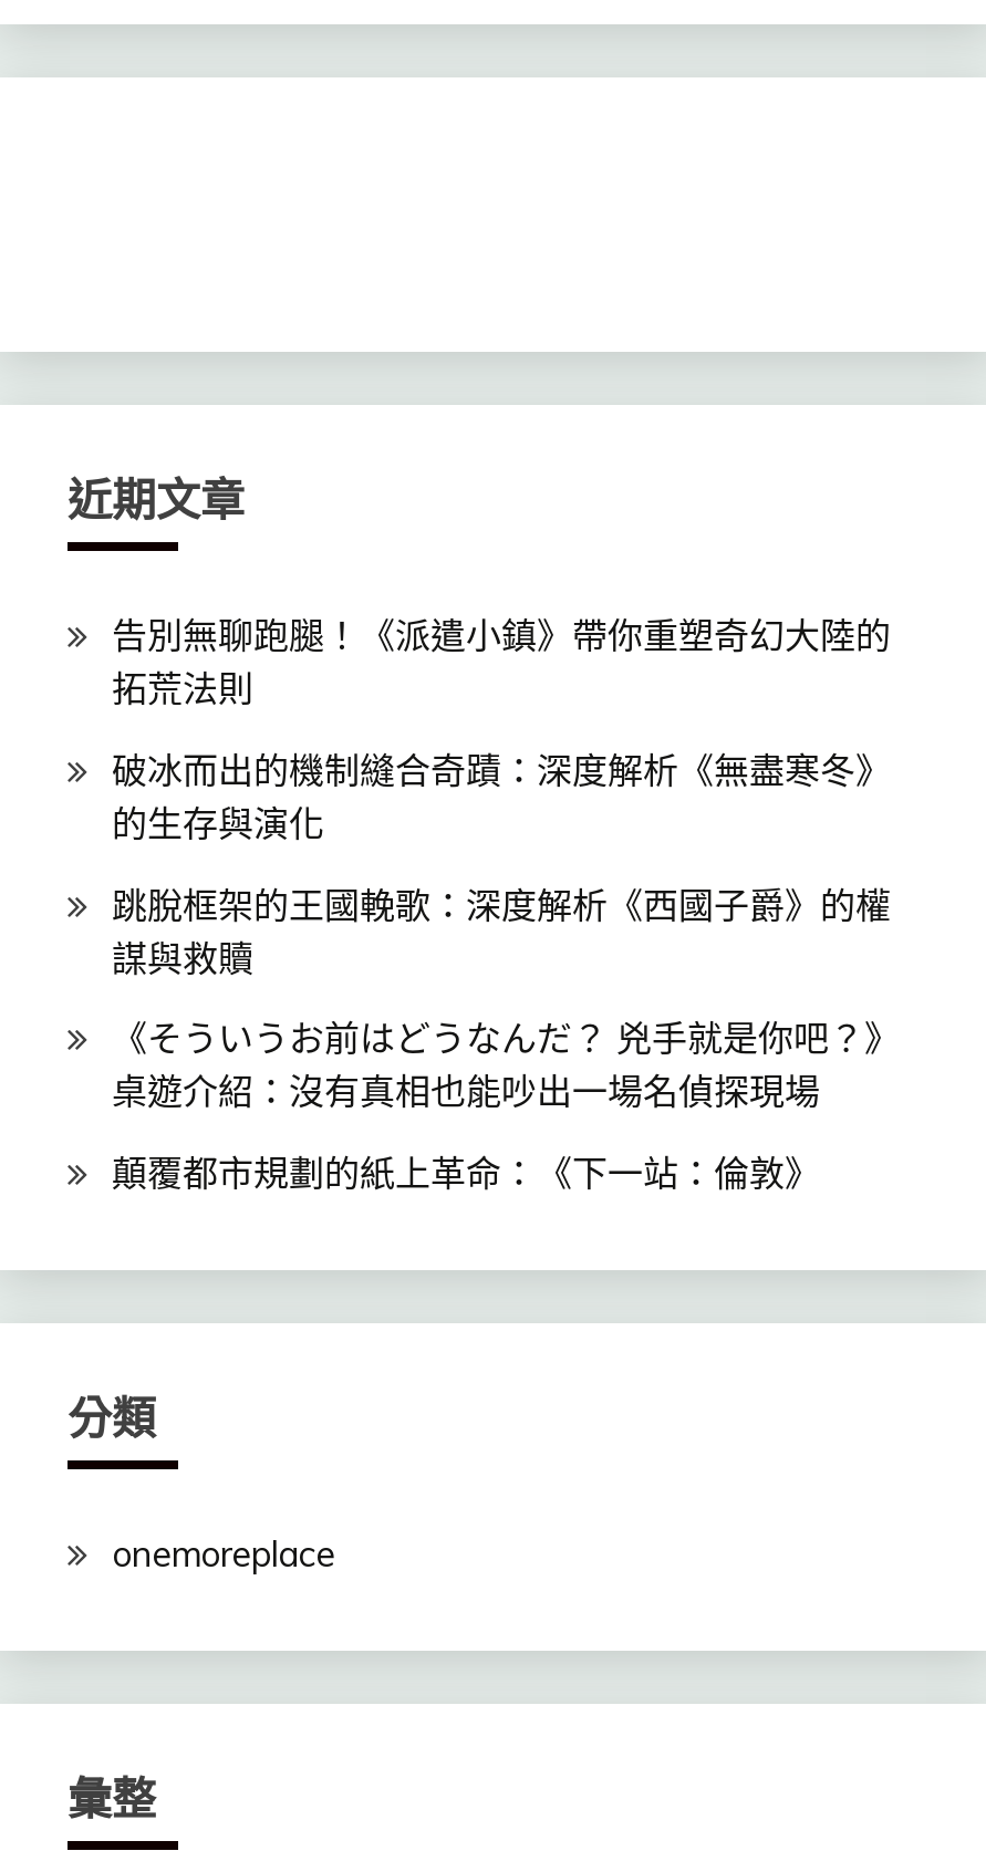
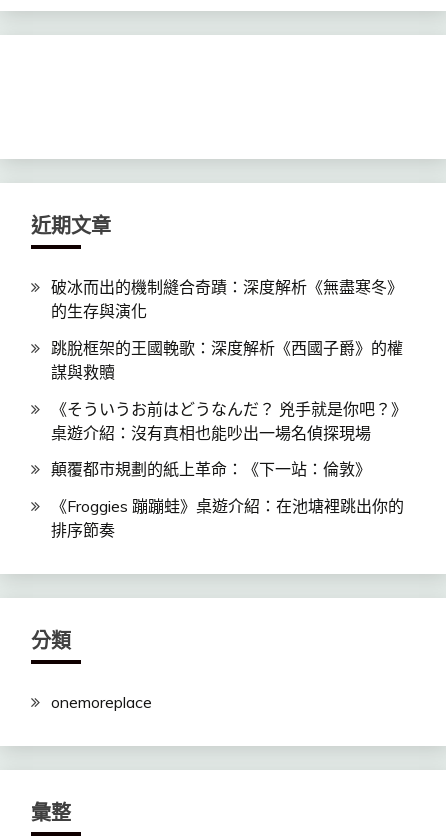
- 告別無聊跑腿！《派遣小鎮》帶你重塑奇幻大陸的
- 拓荒法則

moved up: 破冰而出的機制縫合奇蹟：深度解析《無盡寒冬》 | 的生存與演化 | 跳脫框架的王國輓歌：深度解析《西國子爵》的權 | 謀與救贖 | 桌遊介紹：沒有真相也能吵出一場名偵探現場 | 顛覆都市規劃的紙上革命：《下一站：倫敦》

+ 《Froggies 蹦蹦蛙》桌遊介紹：在池塘裡跳出你的
+ 排序節奏
